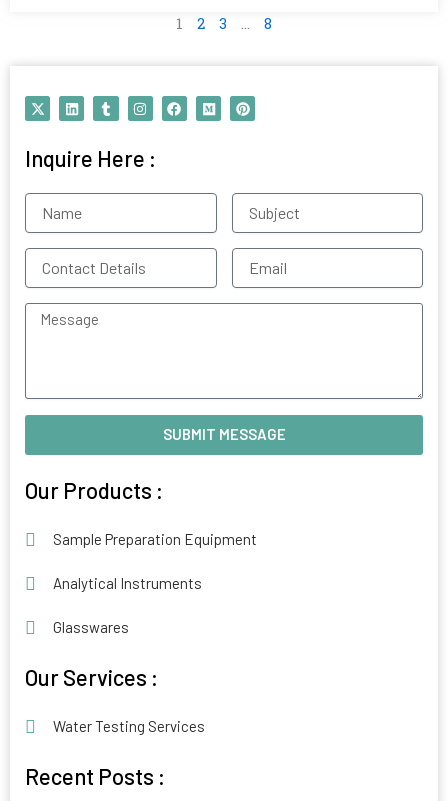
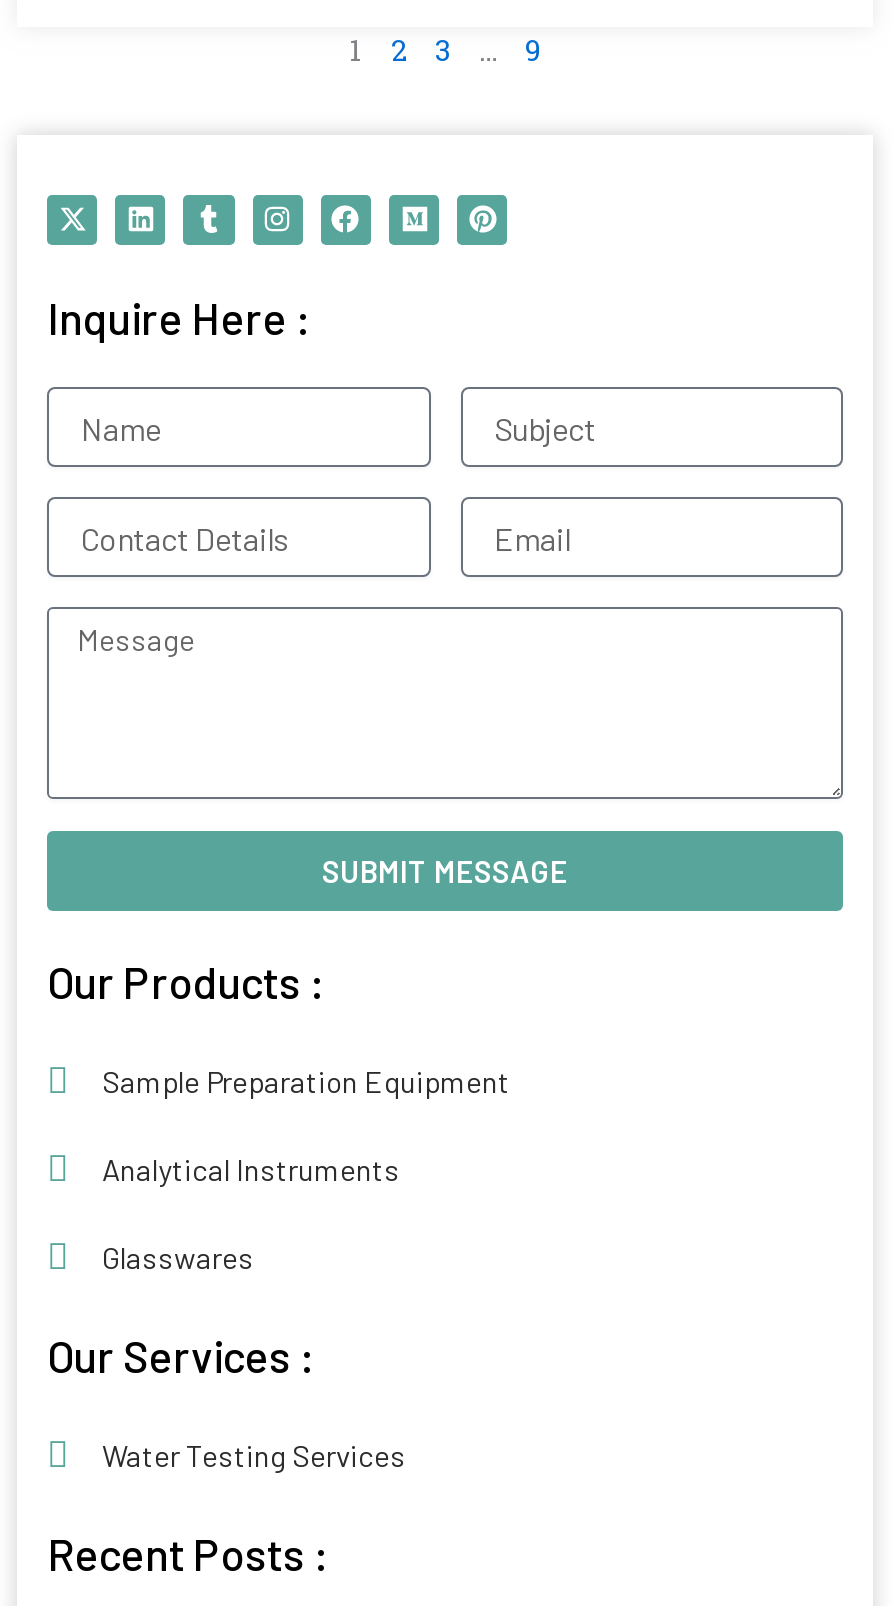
- 8
+ 9
